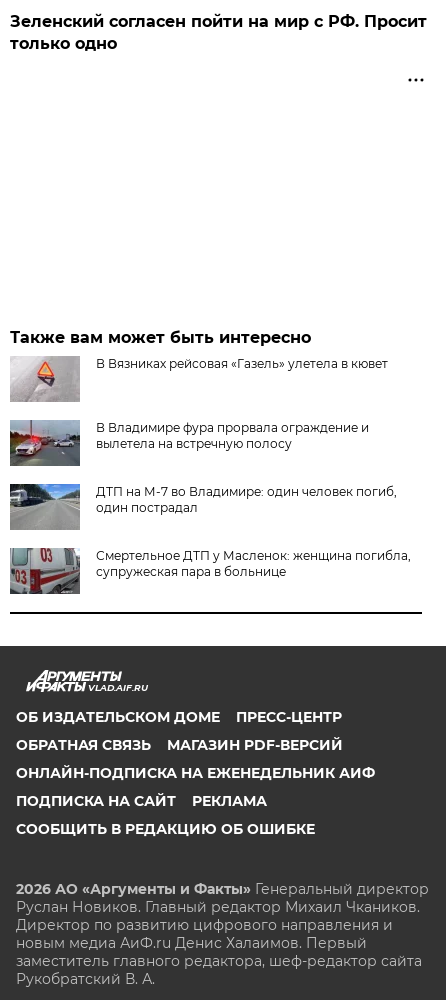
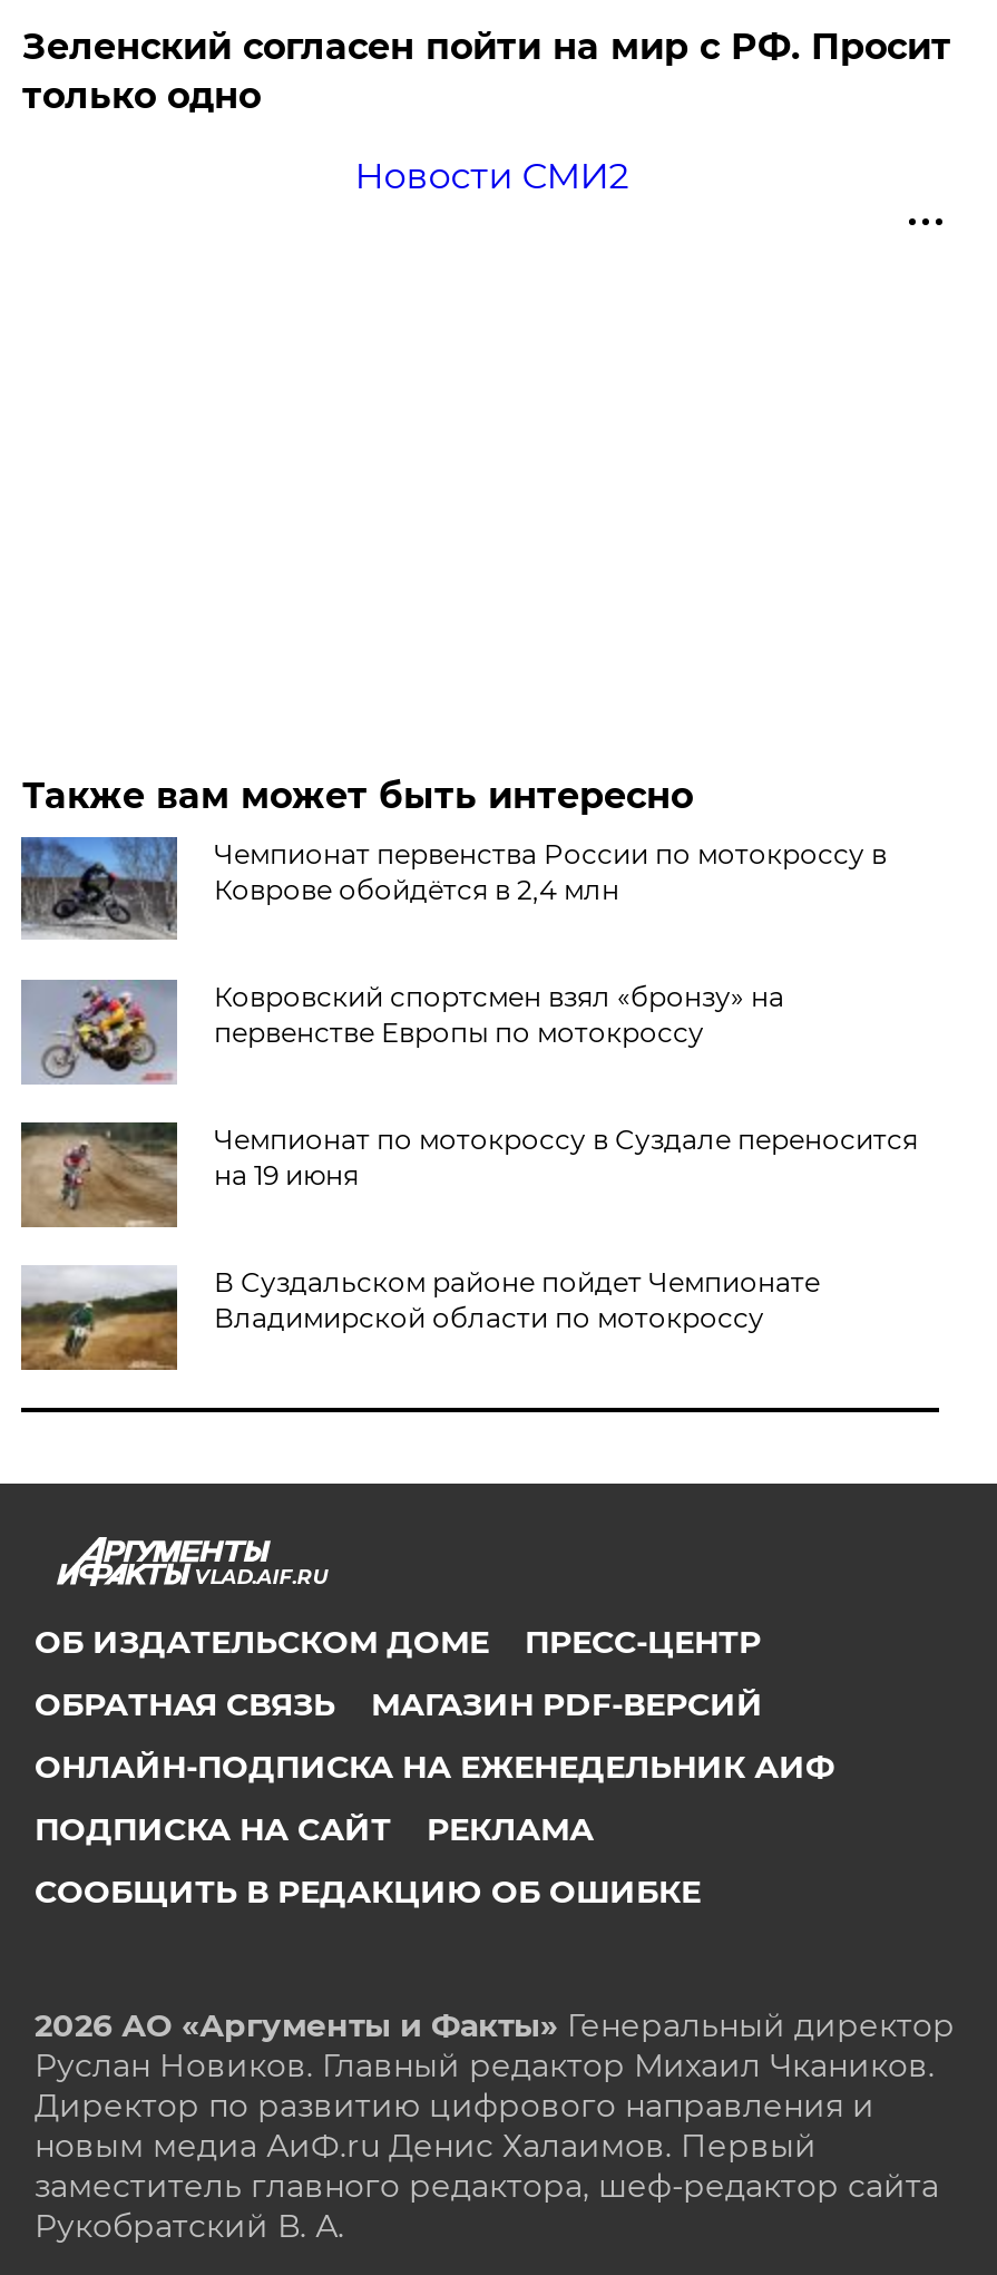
+ Новости СМИ2

- [image]
- В Вязниках рейсовая «Газель» улетела в кювет
+ [image]
+ Чемпионат первенства России по мотокроссу в
+ Коврове обойдётся в 2,4 млн

- [image]
- В Владимире фура прорвала ограждение и
- вылетела на встречную полосу
+ [image]
+ Ковровский спортсмен взял «бронзу» на
+ первенстве Европы по мотокроссу

- [image]
- ДТП на М-7 во Владимире: один человек погиб,
- один пострадал
+ [image]
+ Чемпионат по мотокроссу в Суздале переносится
+ на 19 июня

- [image]
- Смертельное ДТП у Масленок: женщина погибла,
- супружеская пара в больнице
+ [image]
+ В Суздальском районе пойдет Чемпионате
+ Владимирской области по мотокроссу
